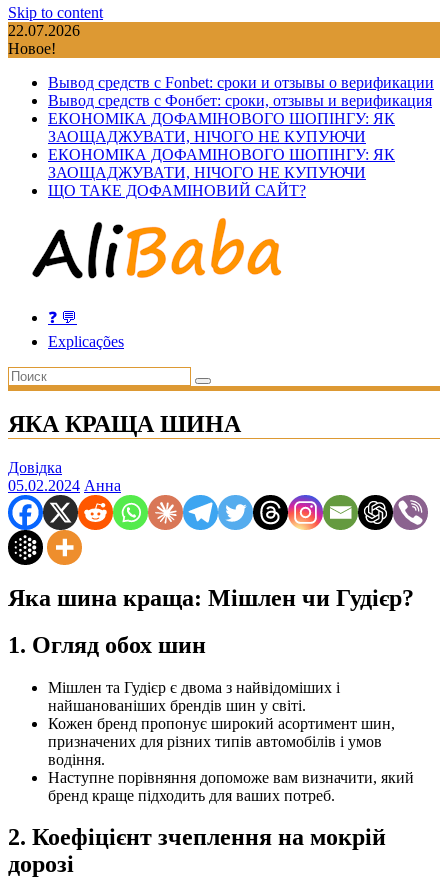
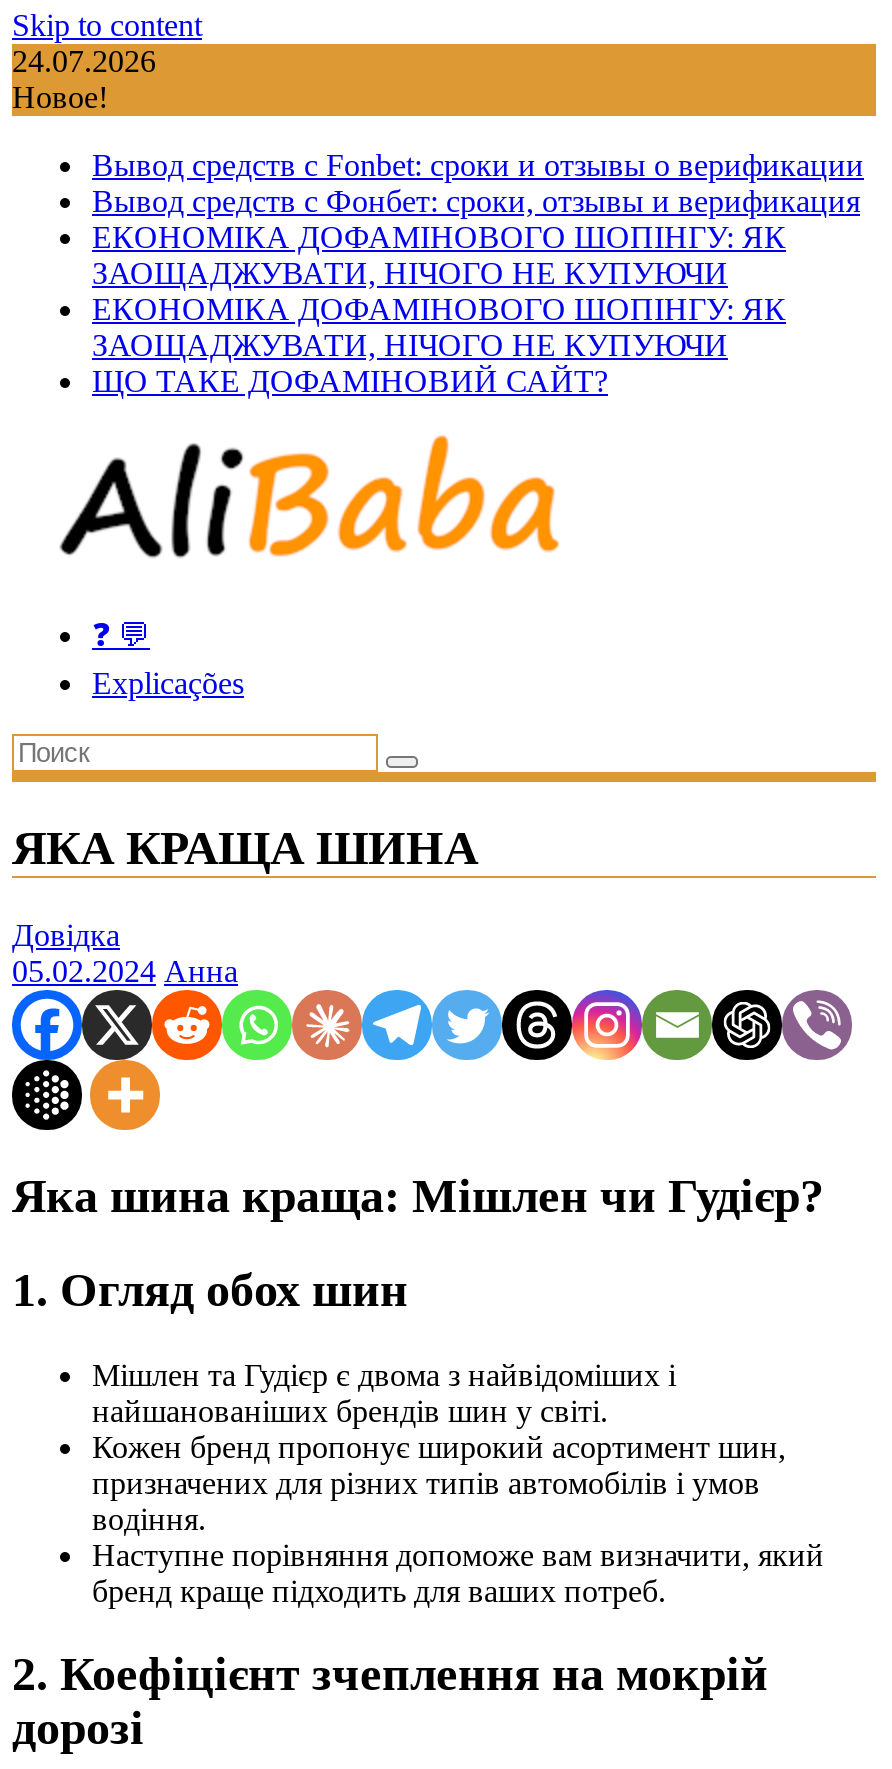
- 22.07.2026
+ 24.07.2026
